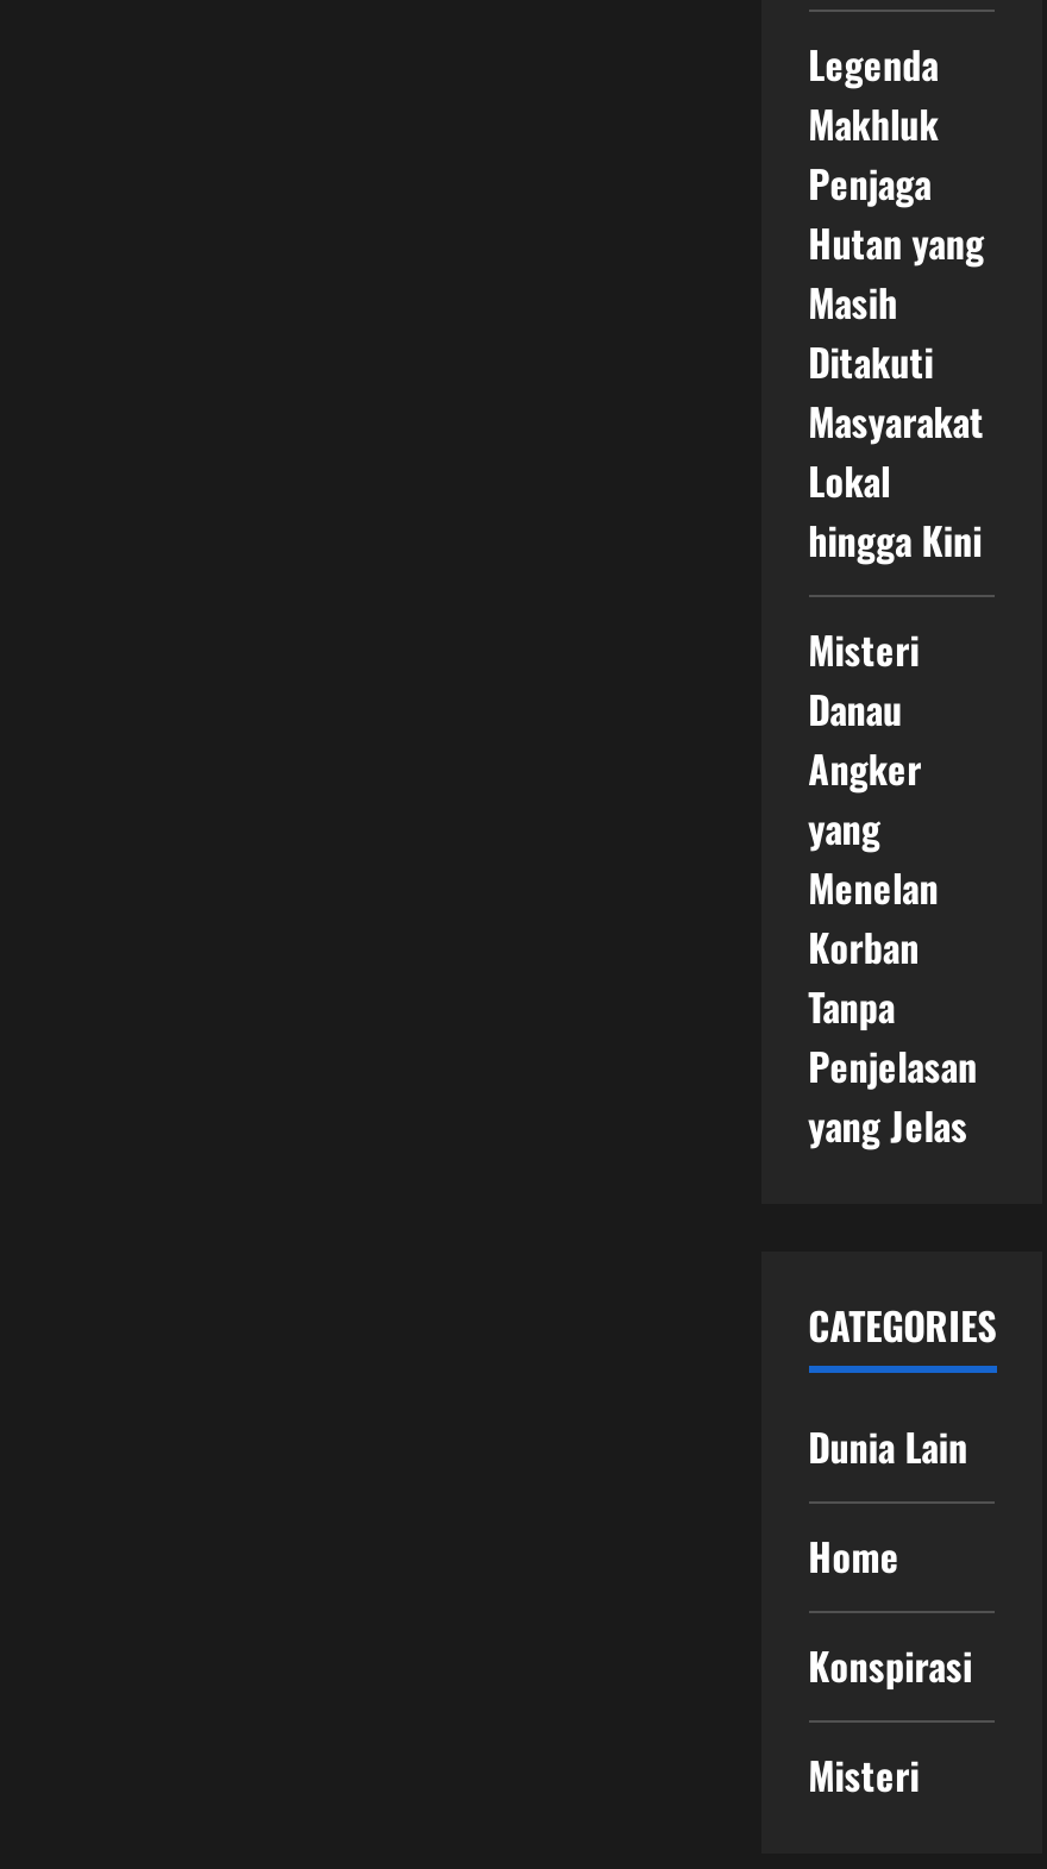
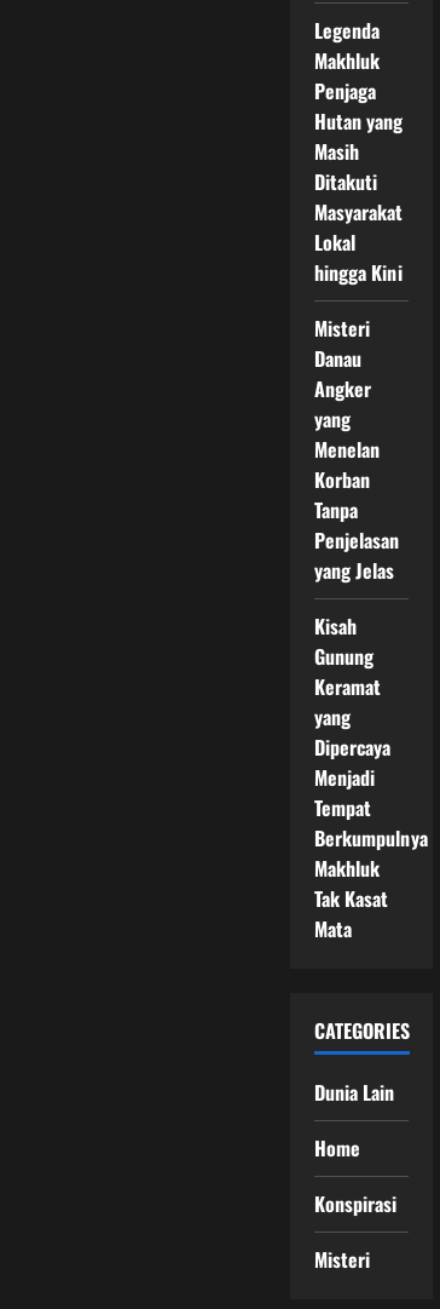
+ Kisah
+ Gunung
+ Keramat
+ yang
+ Dipercaya
+ Menjadi
+ Tempat
+ Berkumpulnya
+ Makhluk
+ Tak Kasat
+ Mata
